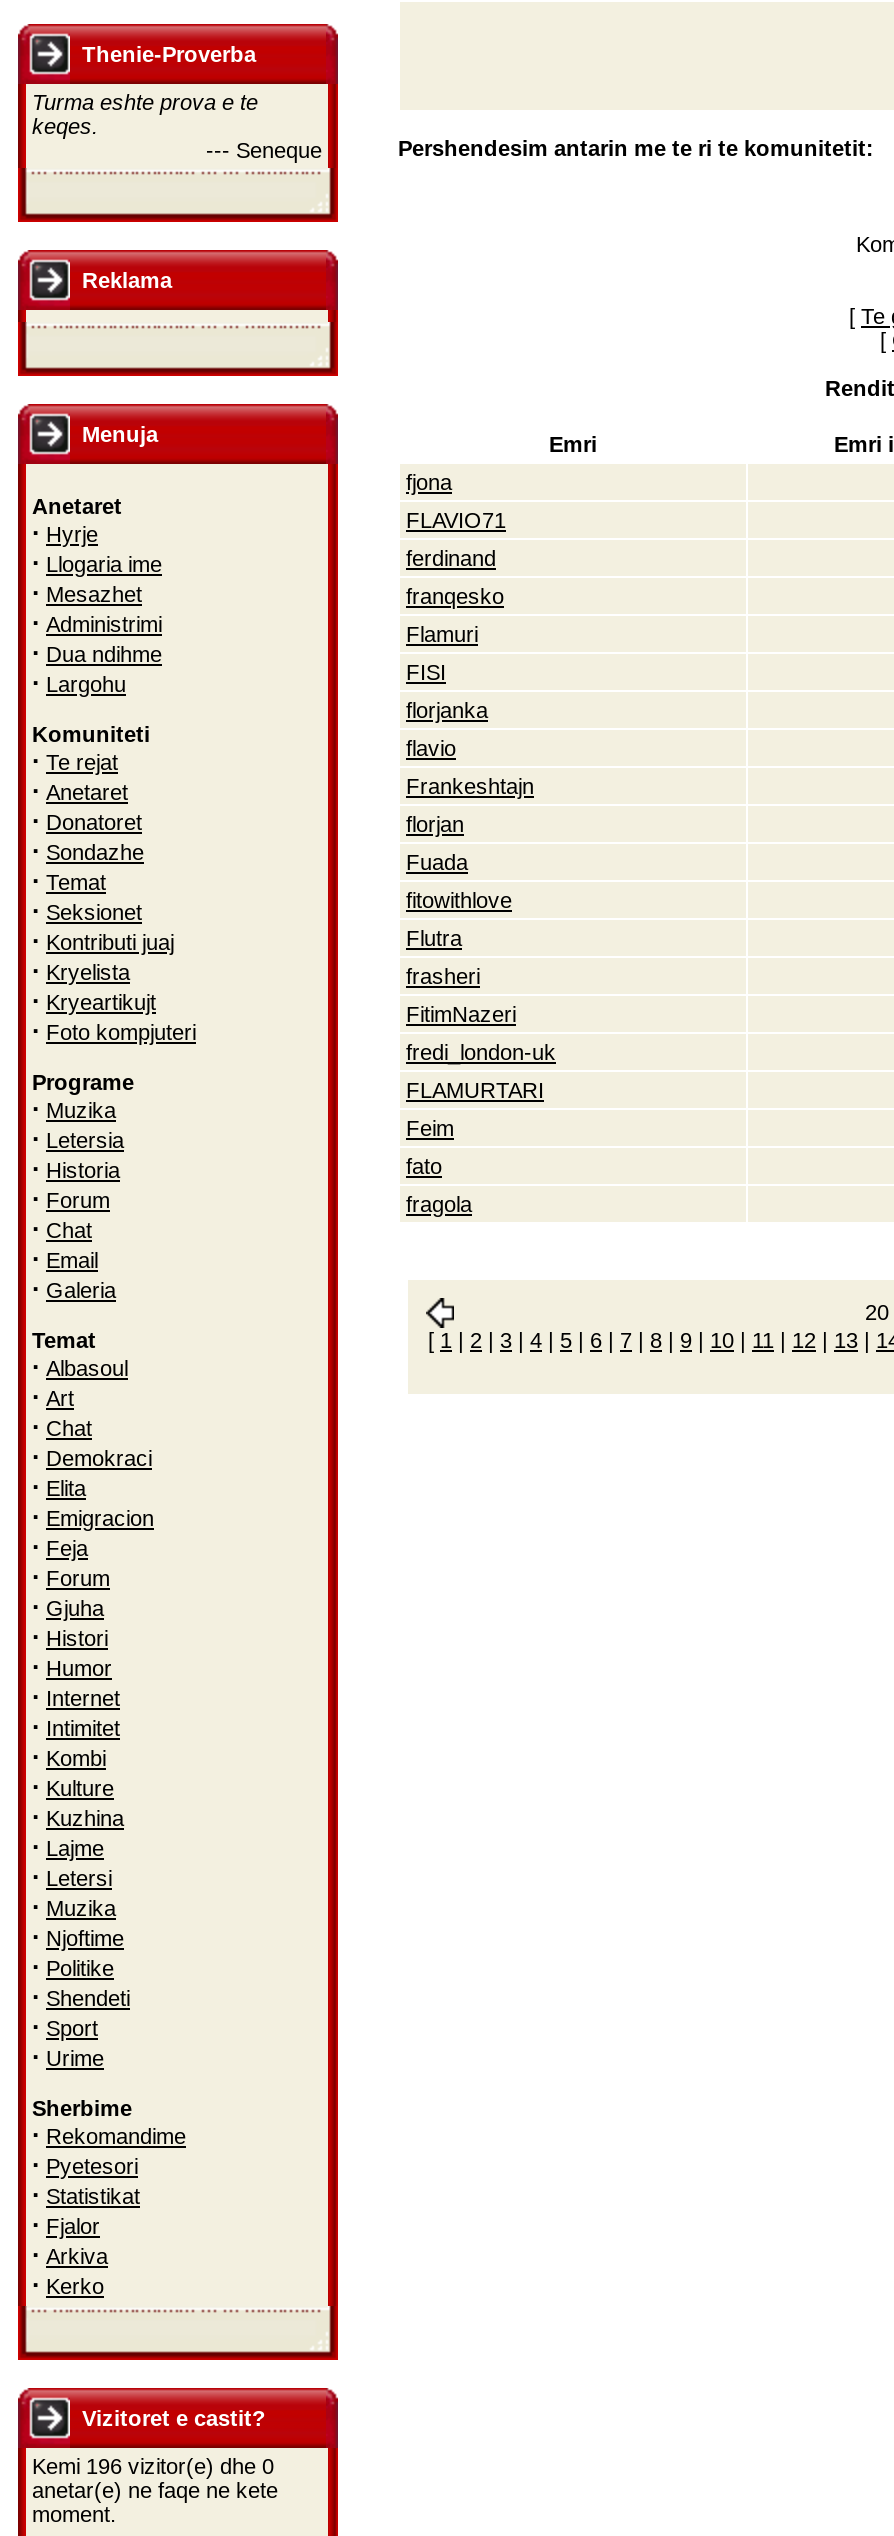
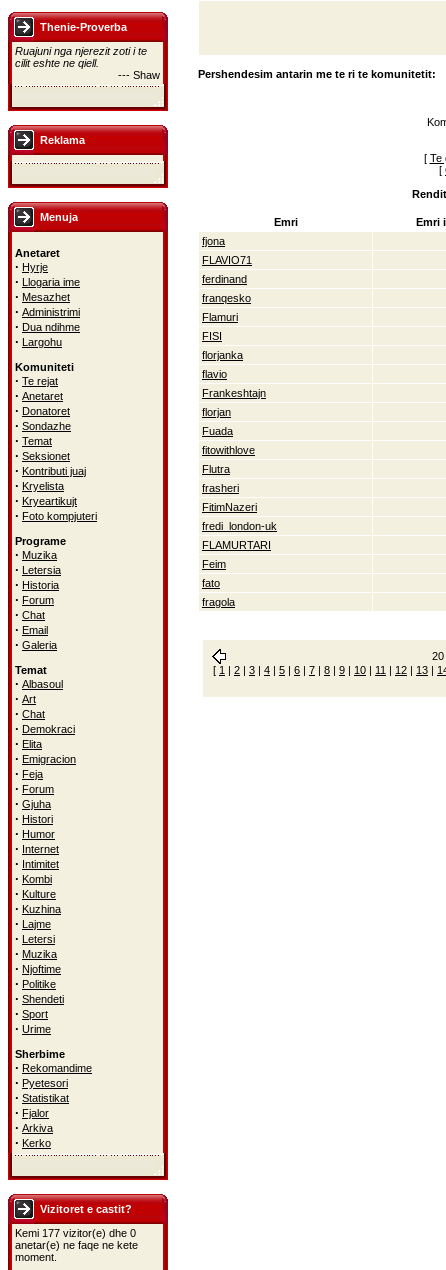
- Turma eshte prova e te
- keqes.
- --- Seneque
+ Ruajuni nga njerezit zoti i te
+ cilit eshte ne qiell.
+ --- Shaw

- Kemi 196 vizitor(e) dhe 0
+ Kemi 177 vizitor(e) dhe 0
